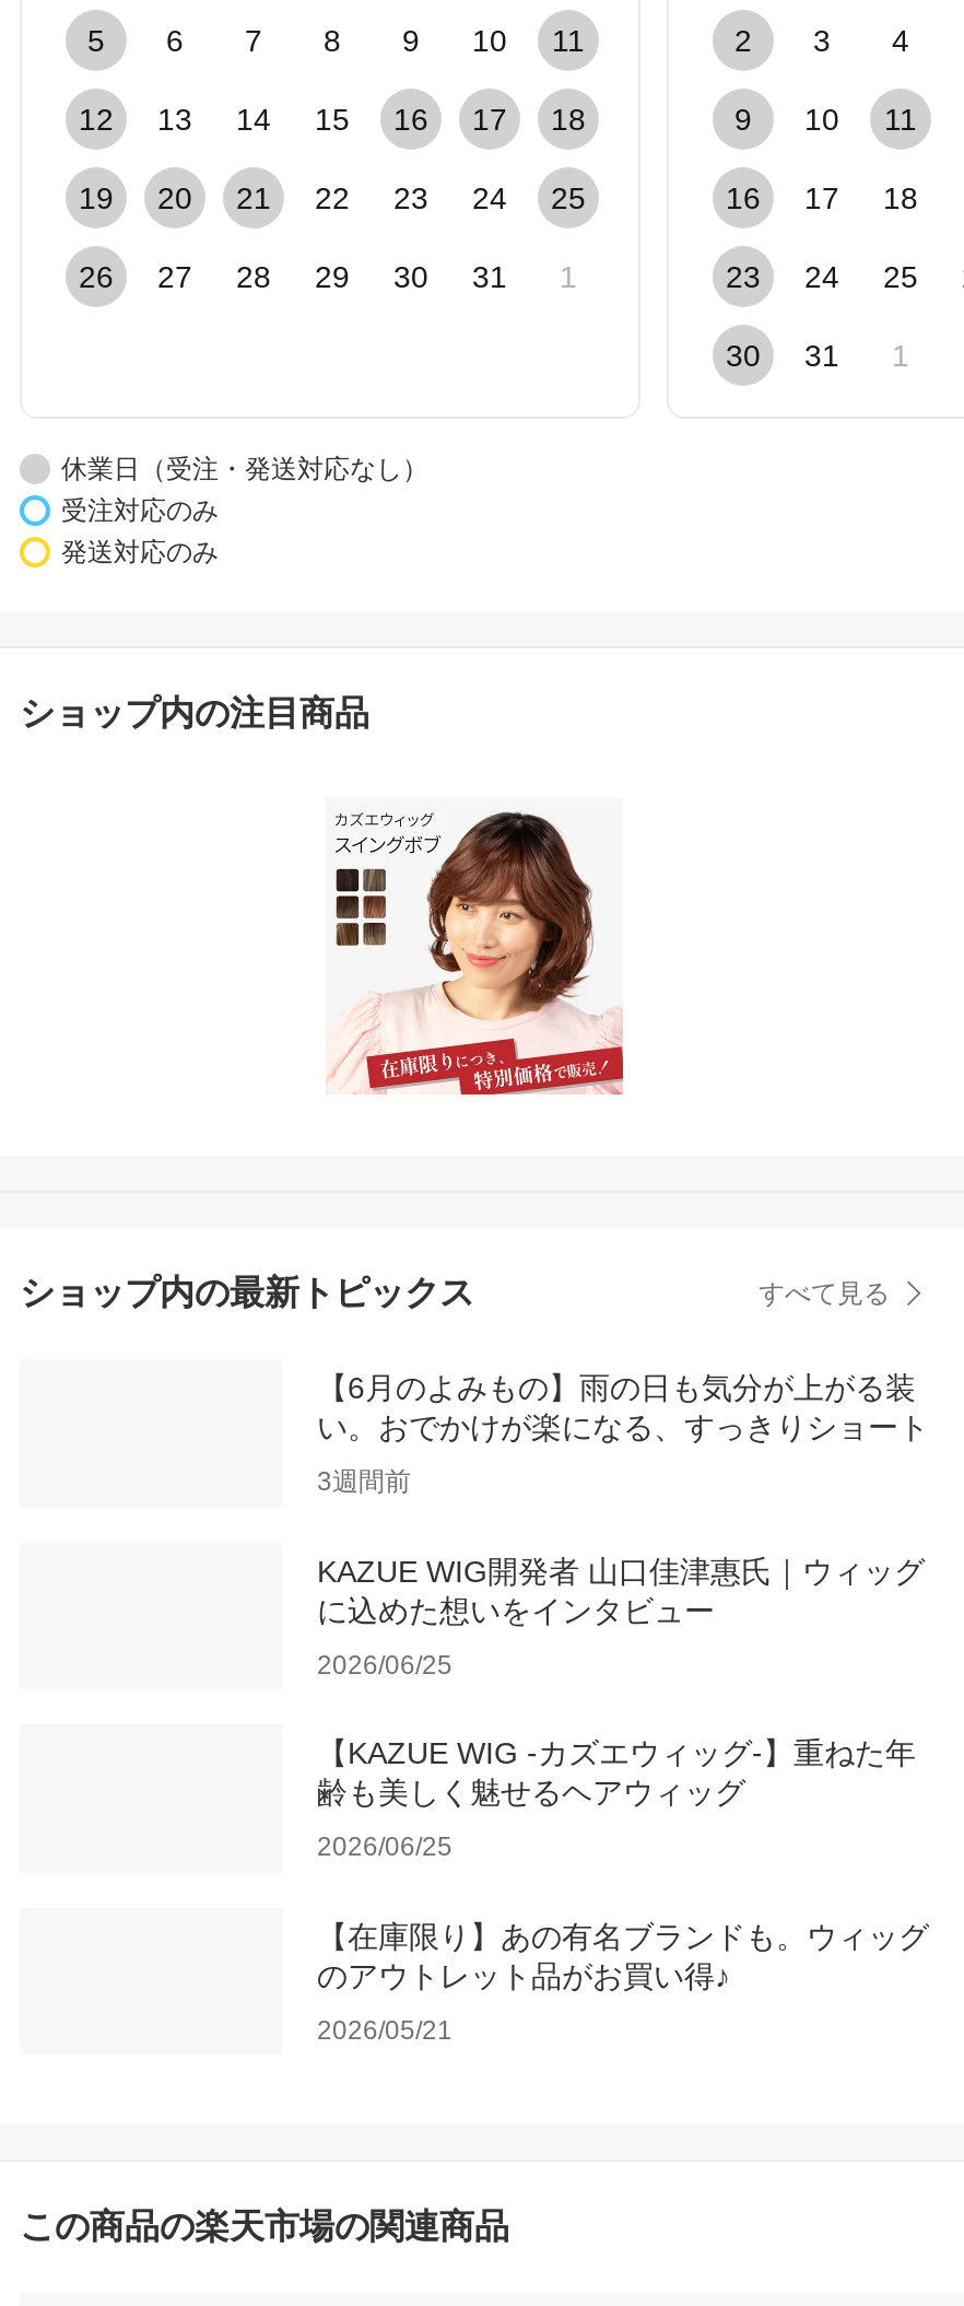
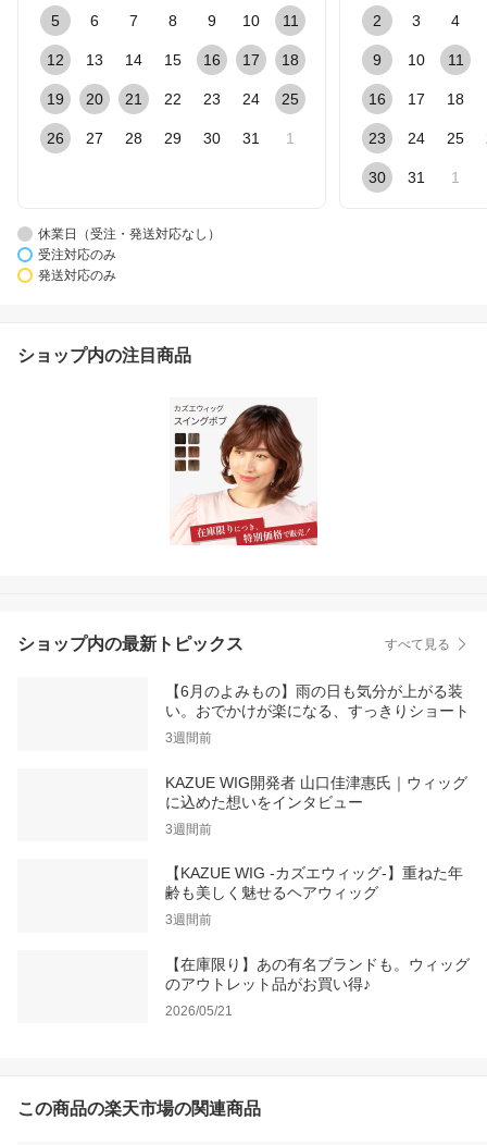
- 2026/06/25
+ 3週間前

- 2026/06/25
+ 3週間前
